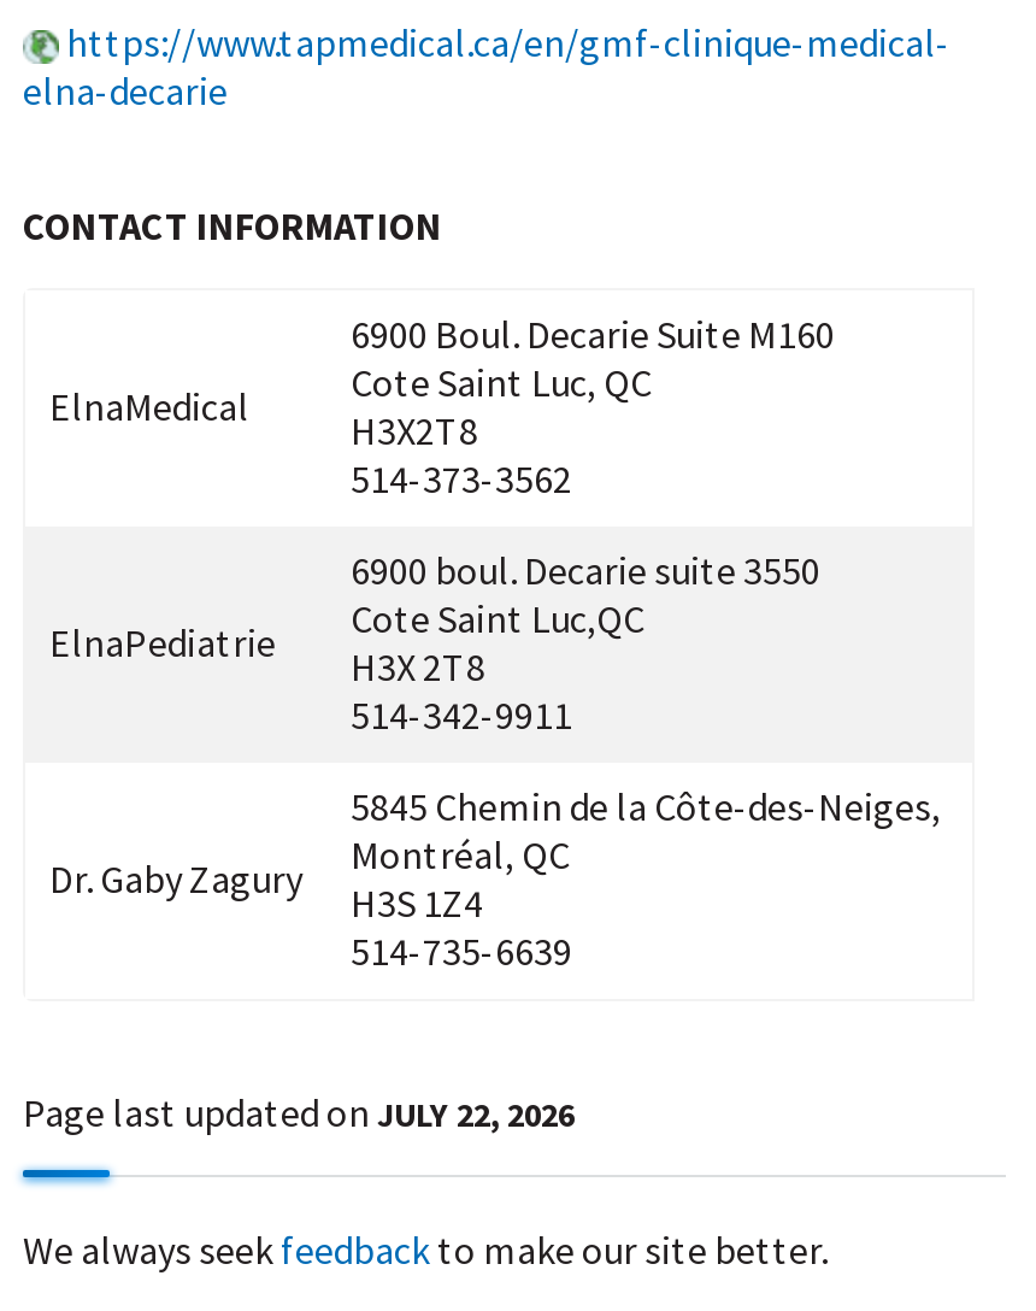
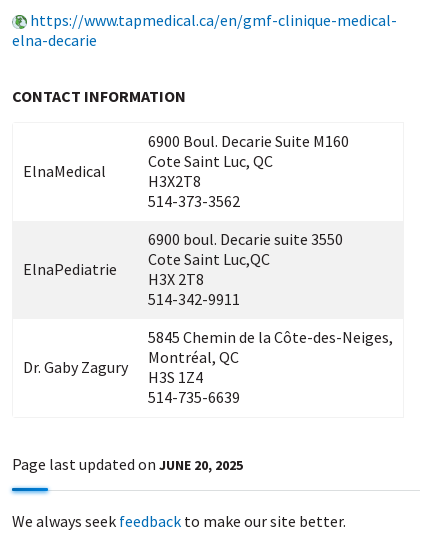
- Page last updated on JULY 22, 2026
+ Page last updated on JUNE 20, 2025
